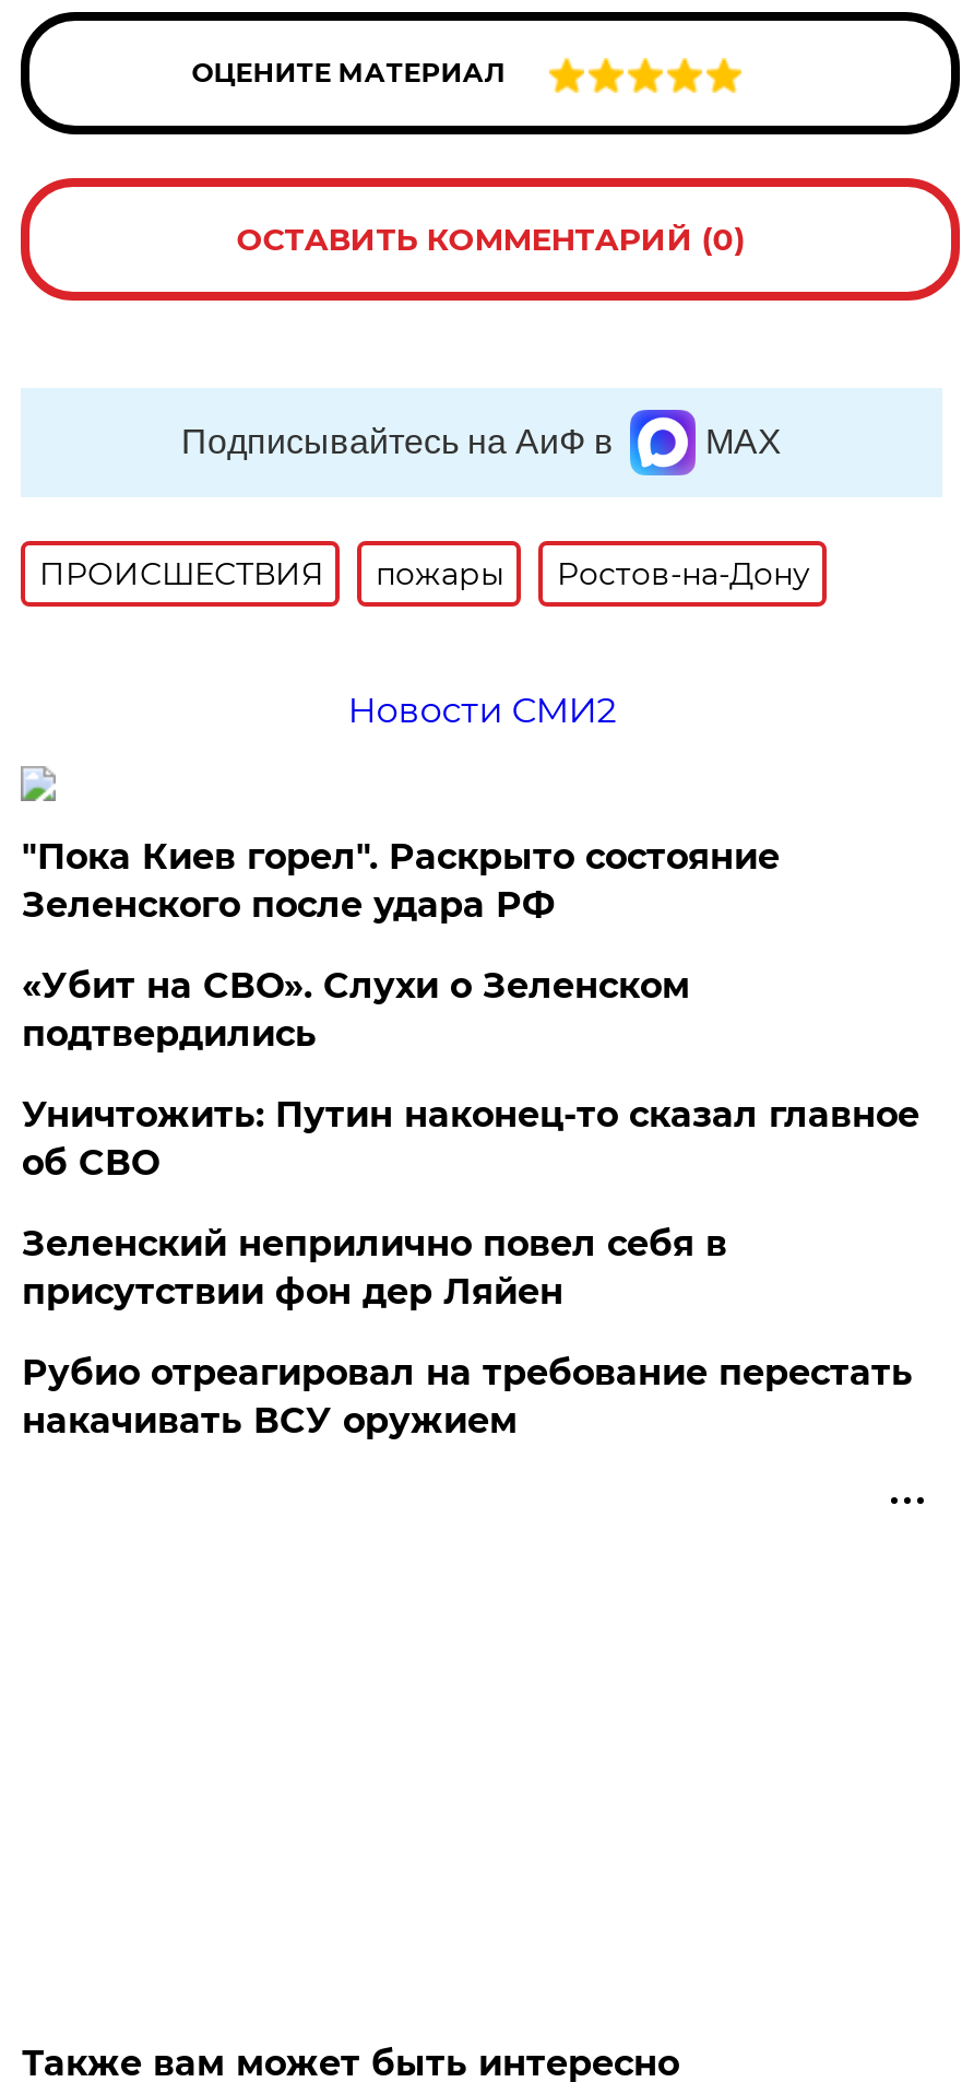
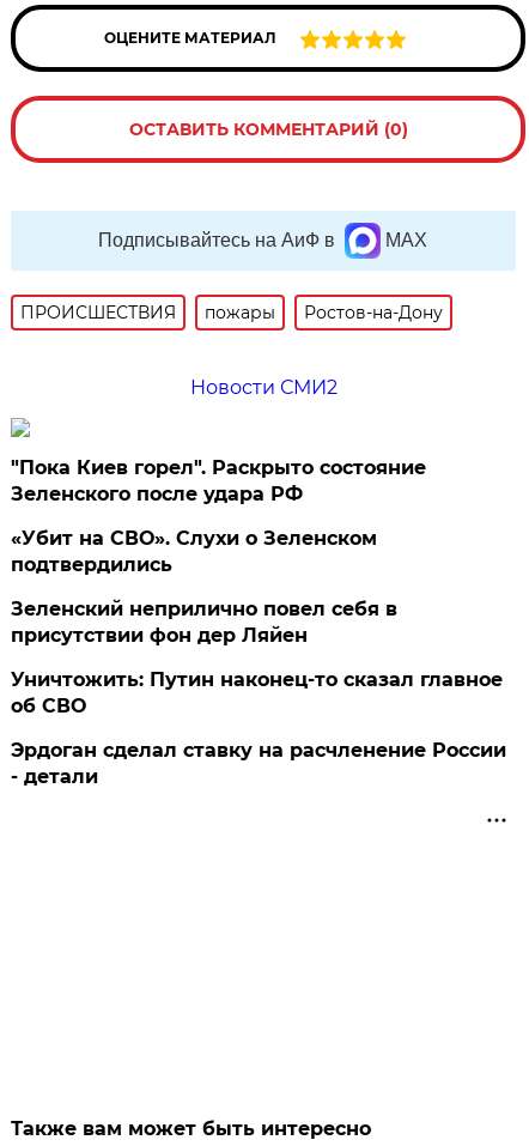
moved down: Уничтожить: Путин наконец-то сказал главное | об СВО

moved up: Зеленский неприлично повел cебя в | присутствии фон дер Ляйен

- Рубио отреагировал на требование перестать
- накачивать ВСУ оружием
+ Эрдоган сделал ставку на расчленение России
+ - детали
